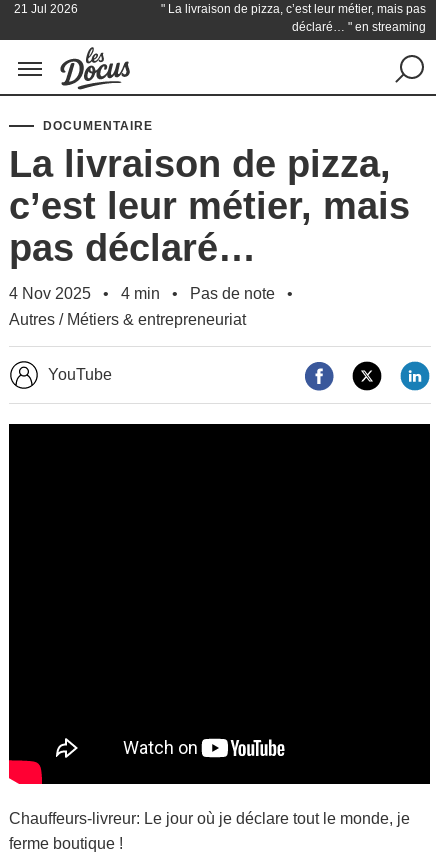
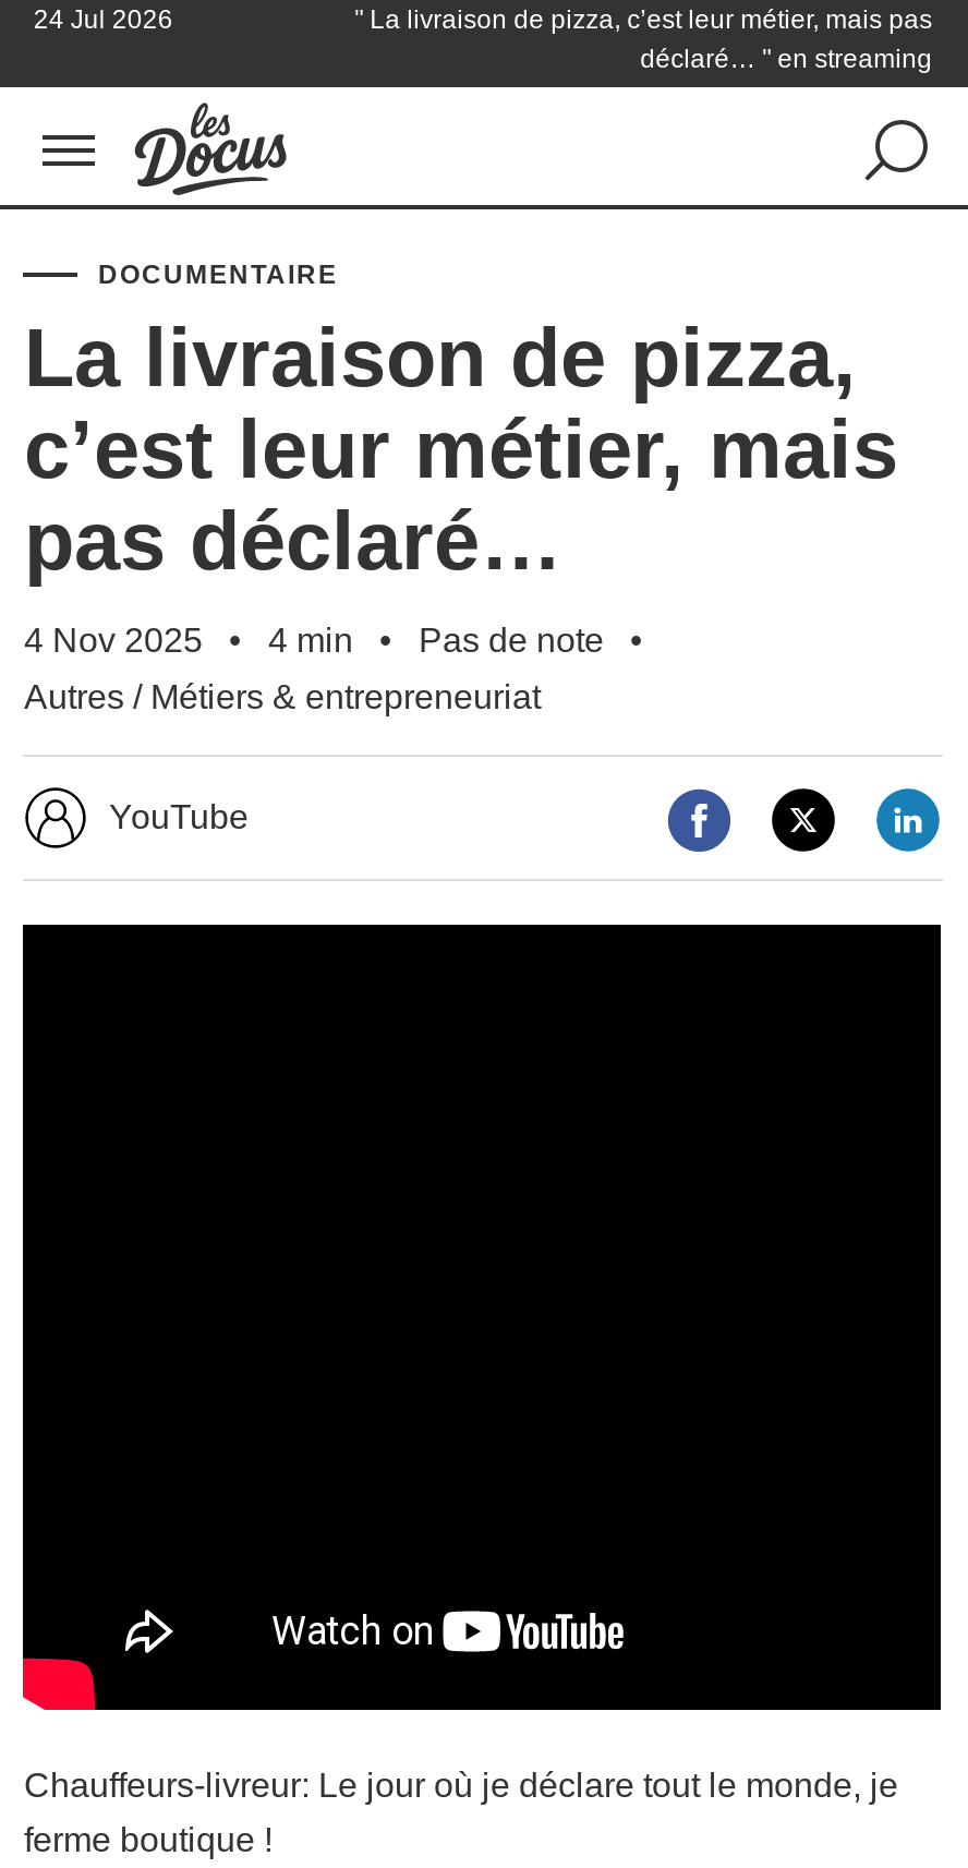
- 21 Jul 2026
+ 24 Jul 2026
